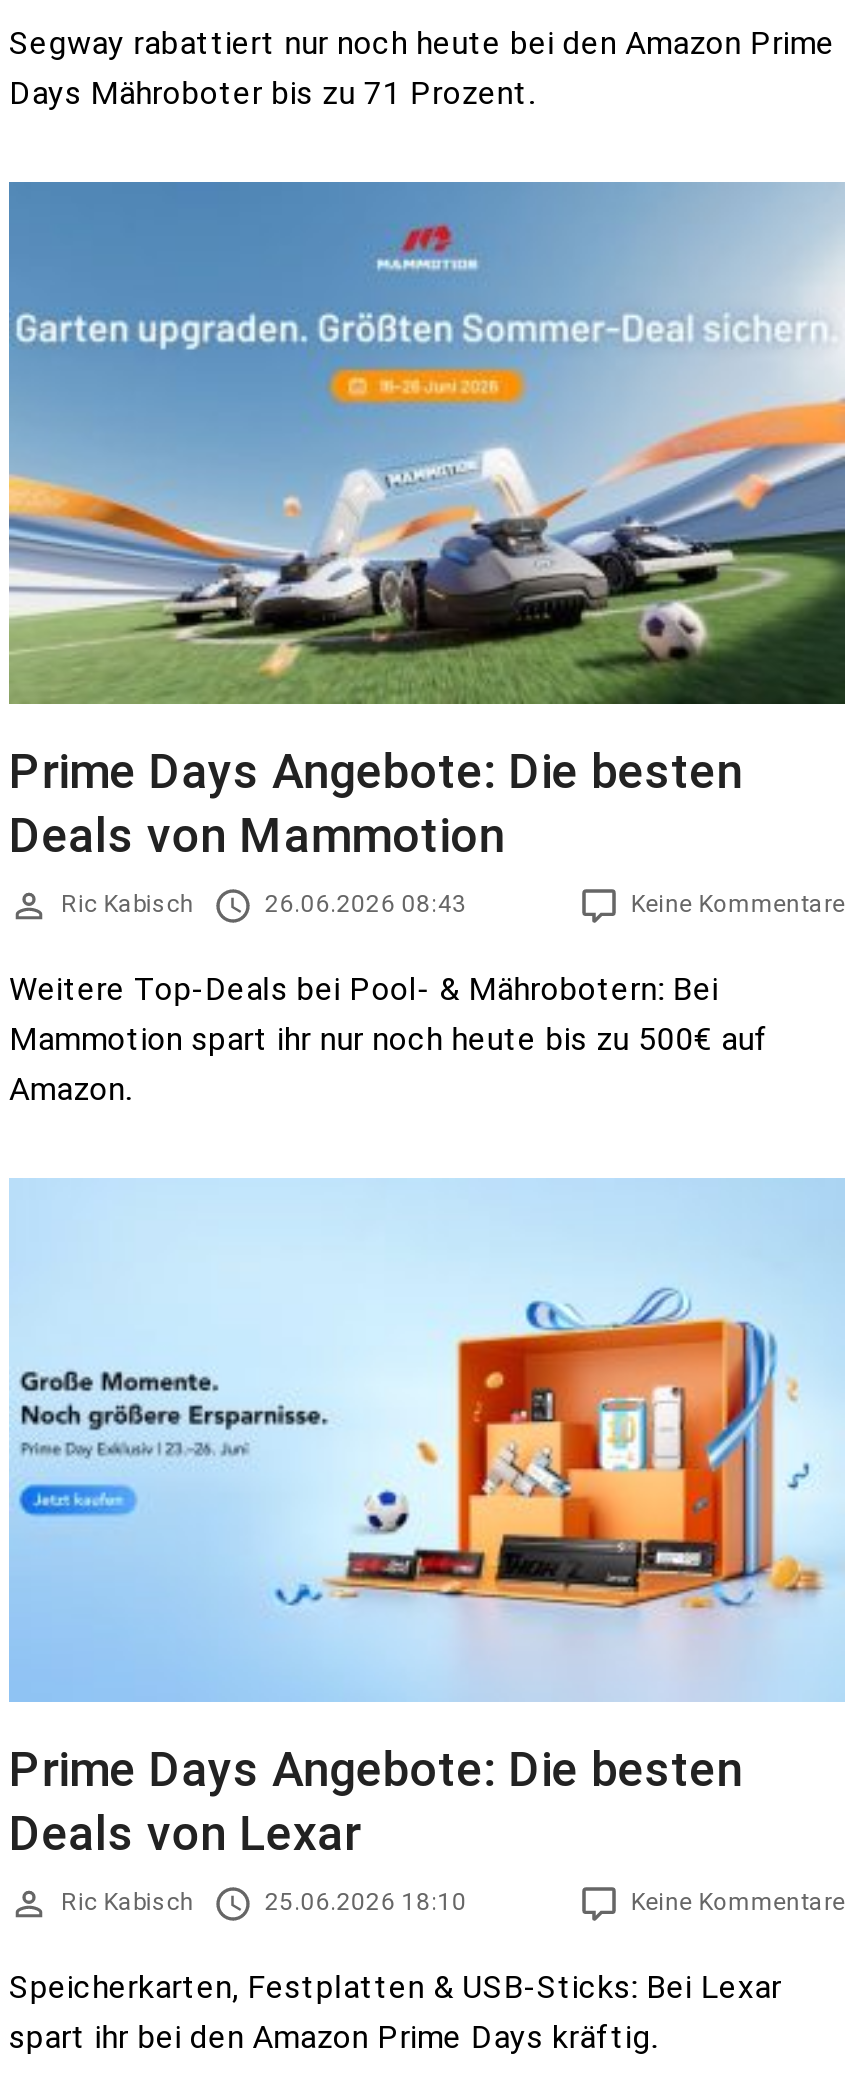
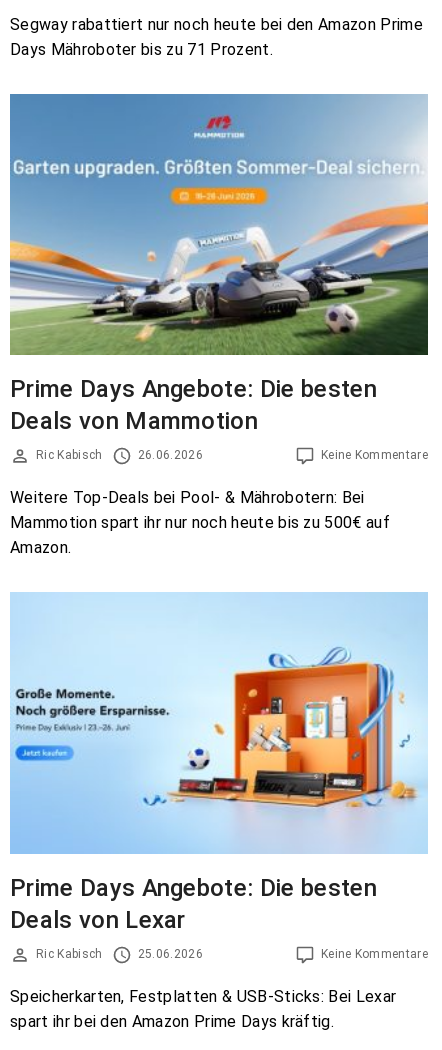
- 26.06.2026 08:43
+ 26.06.2026

- 25.06.2026 18:10
+ 25.06.2026
